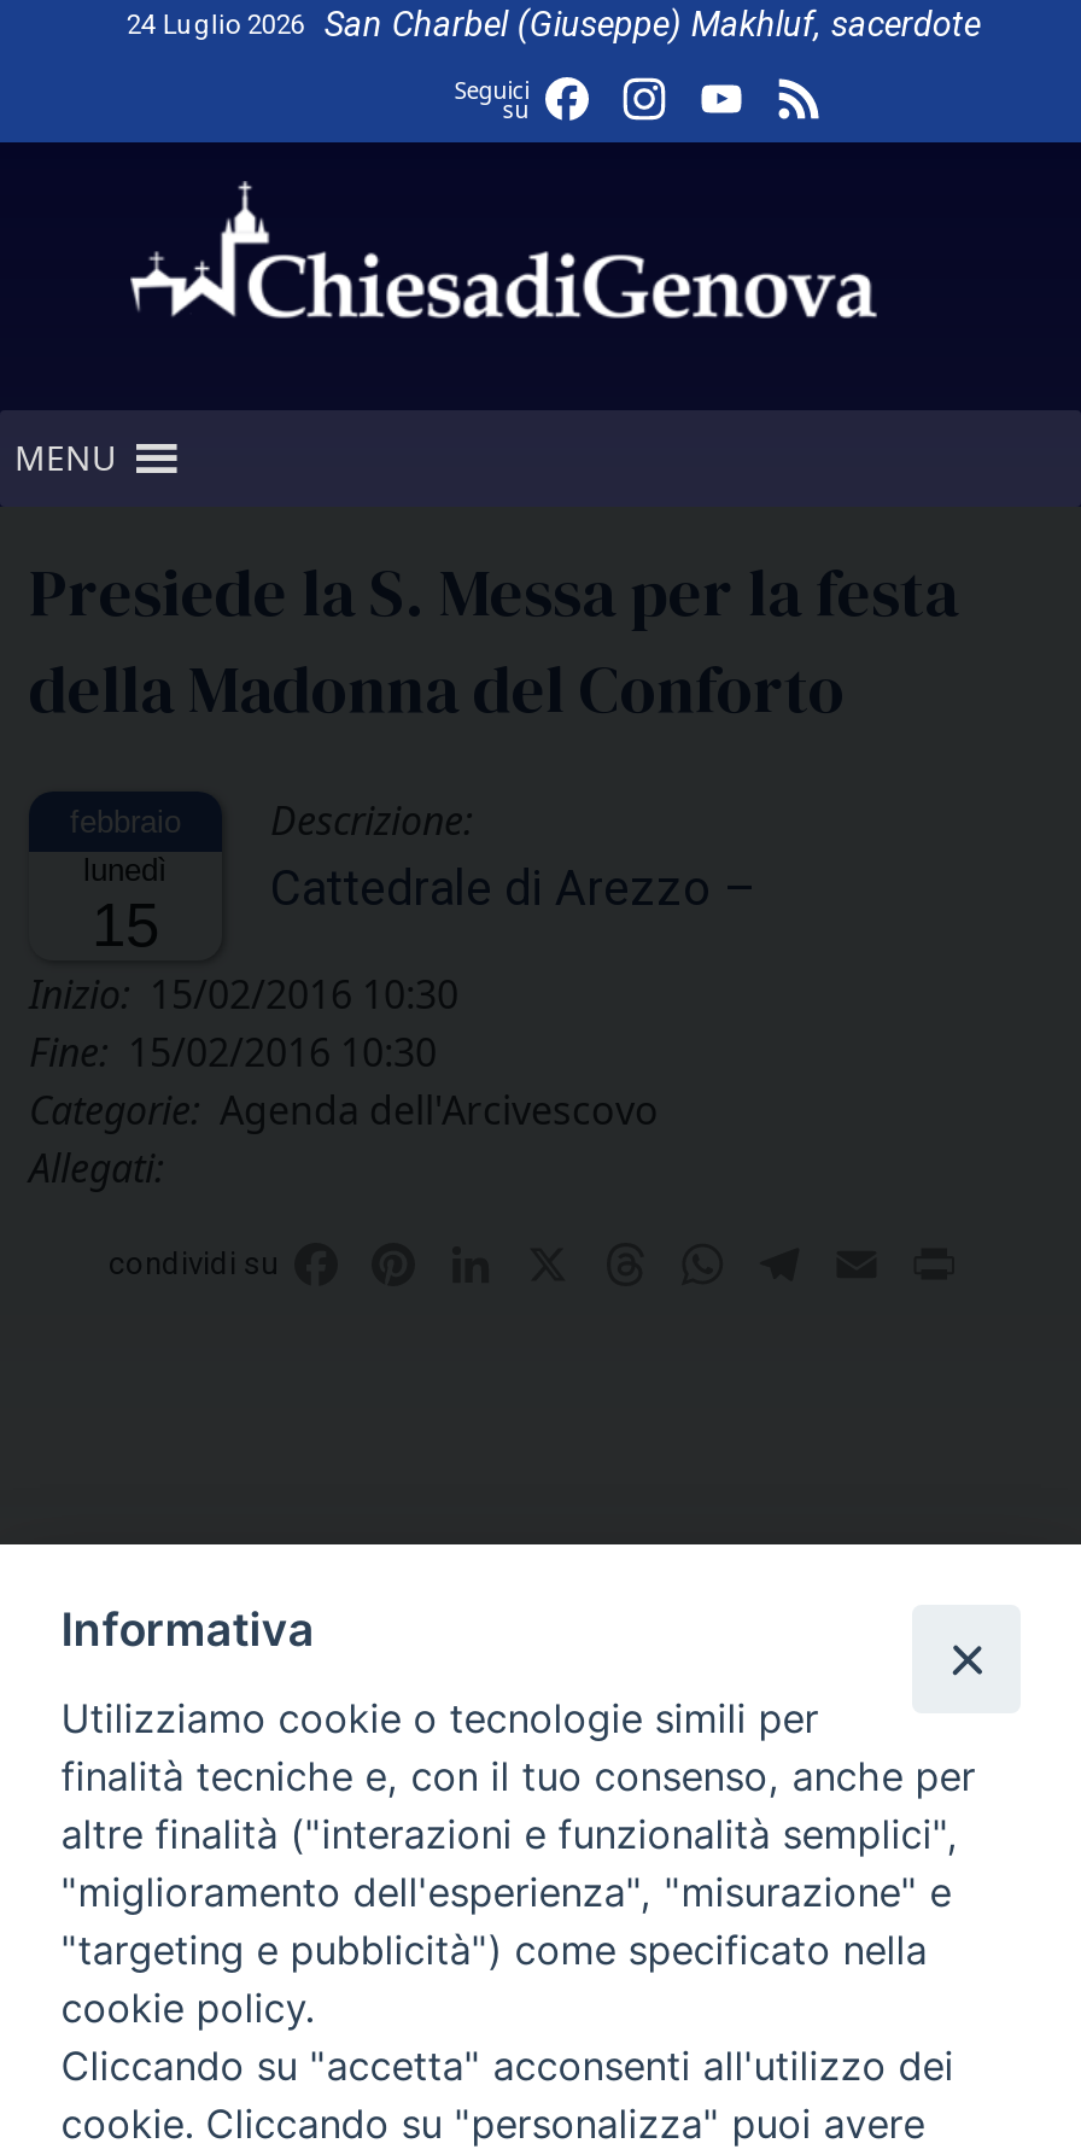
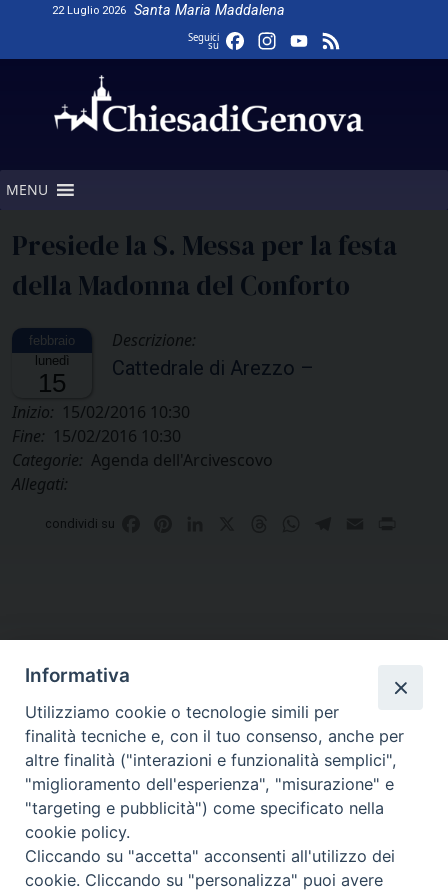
- 24 Luglio 2026
- San Charbel (Giuseppe) Makhluf, sacerdote
+ 22 Luglio 2026
+ Santa Maria Maddalena
